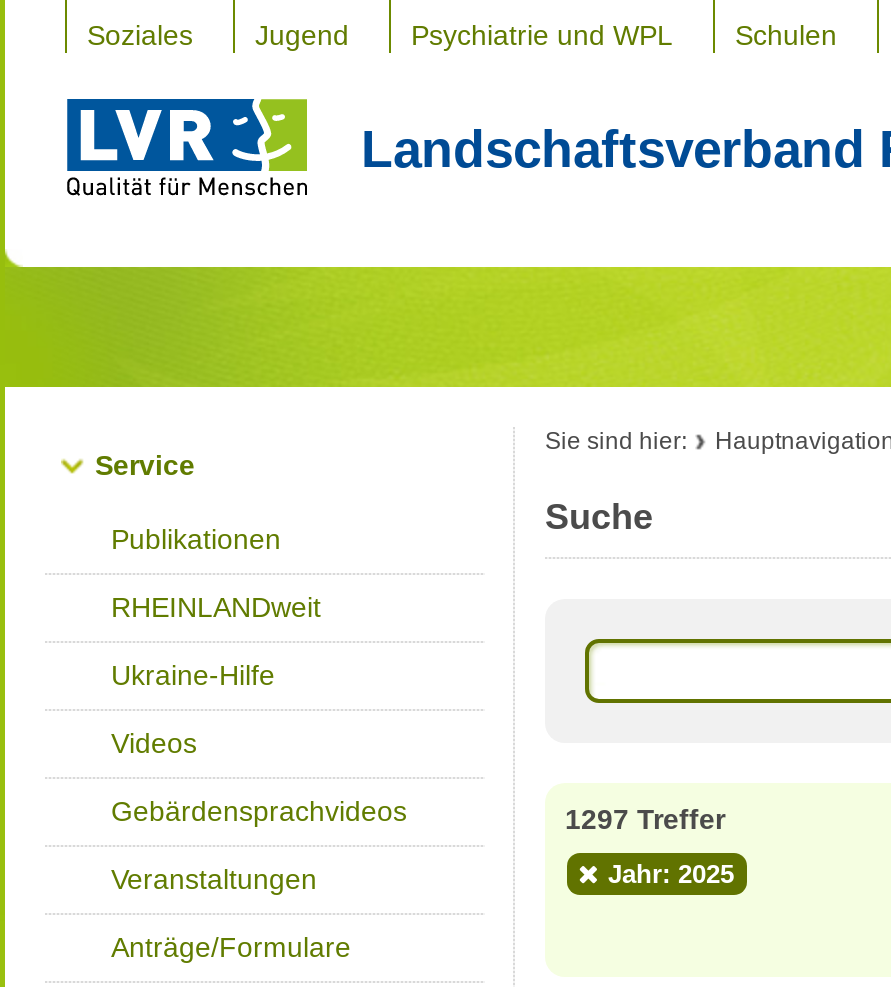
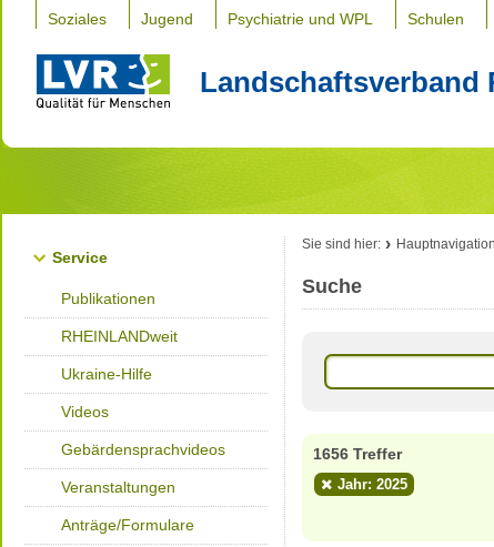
- 1297 Treffer
+ 1656 Treffer
